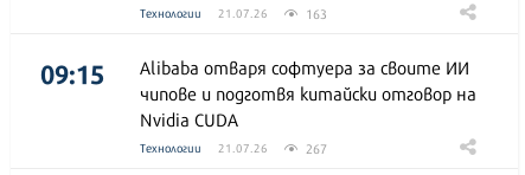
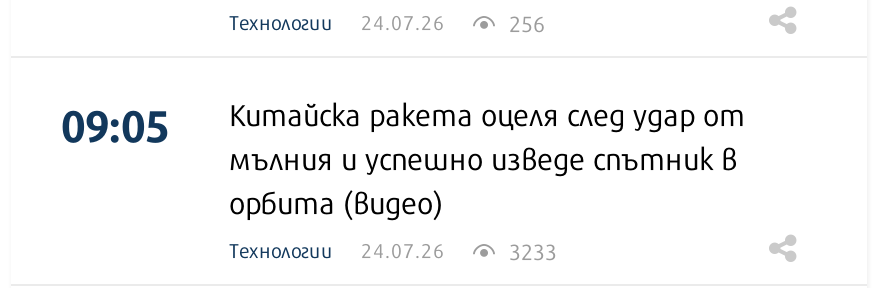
- 21.07.26
- 163
+ 24.07.26
+ 256

- 09:15
- Alibaba отваря софтуера за своите ИИ
- чипове и подготвя китайски отговор на
- Nvidia CUDA
+ 09:05
+ Китайска ракета оцеля след удар от
+ мълния и успешно изведе спътник в
+ орбита (видео)

- 21.07.26
- 267
+ 24.07.26
+ 3233
